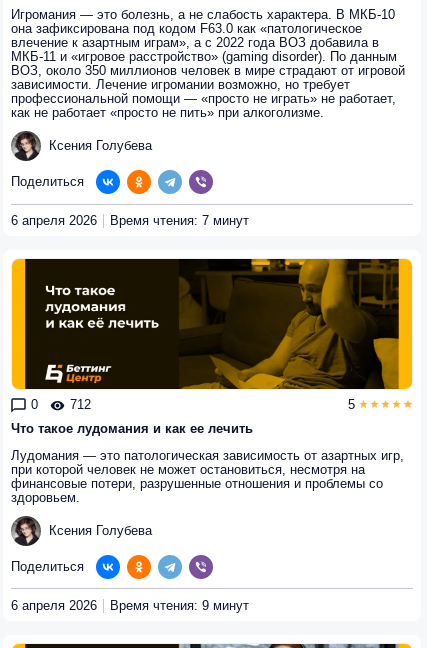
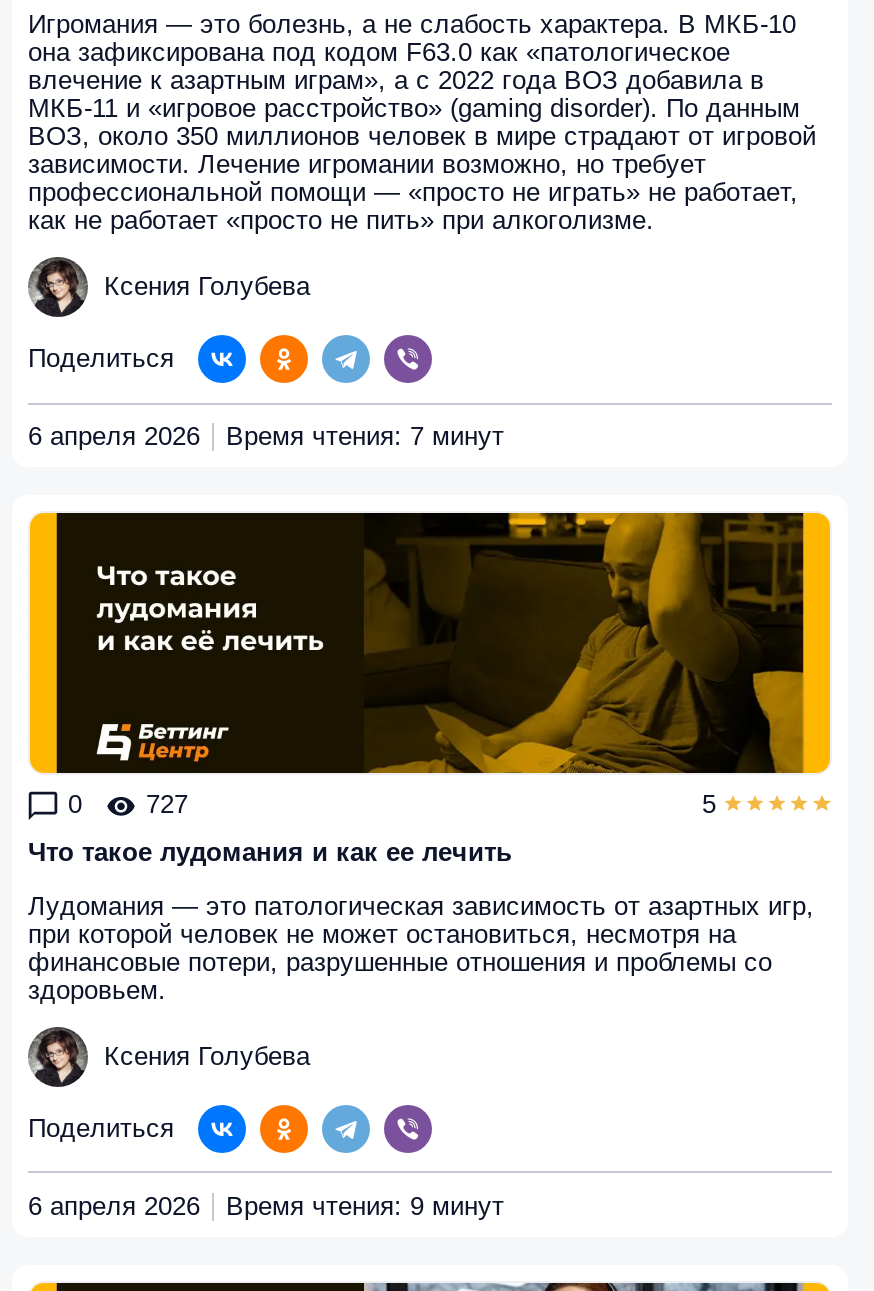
- 712
+ 727
